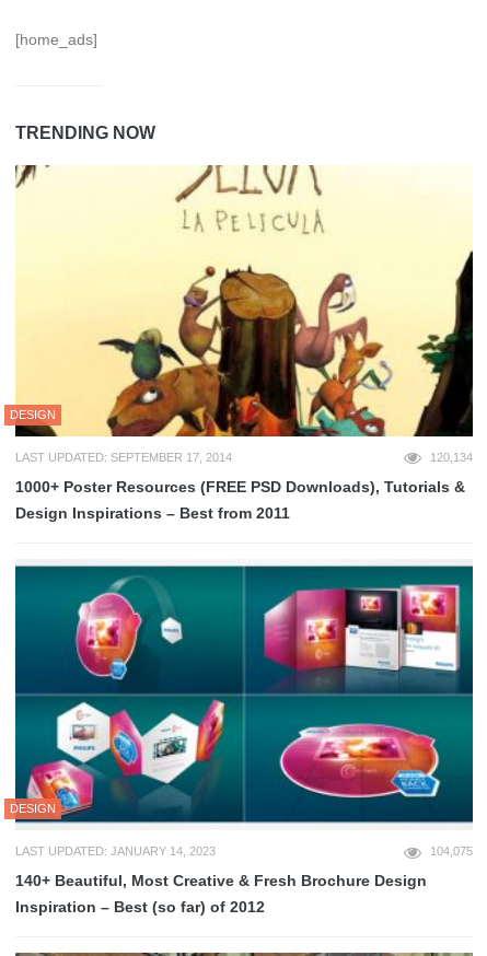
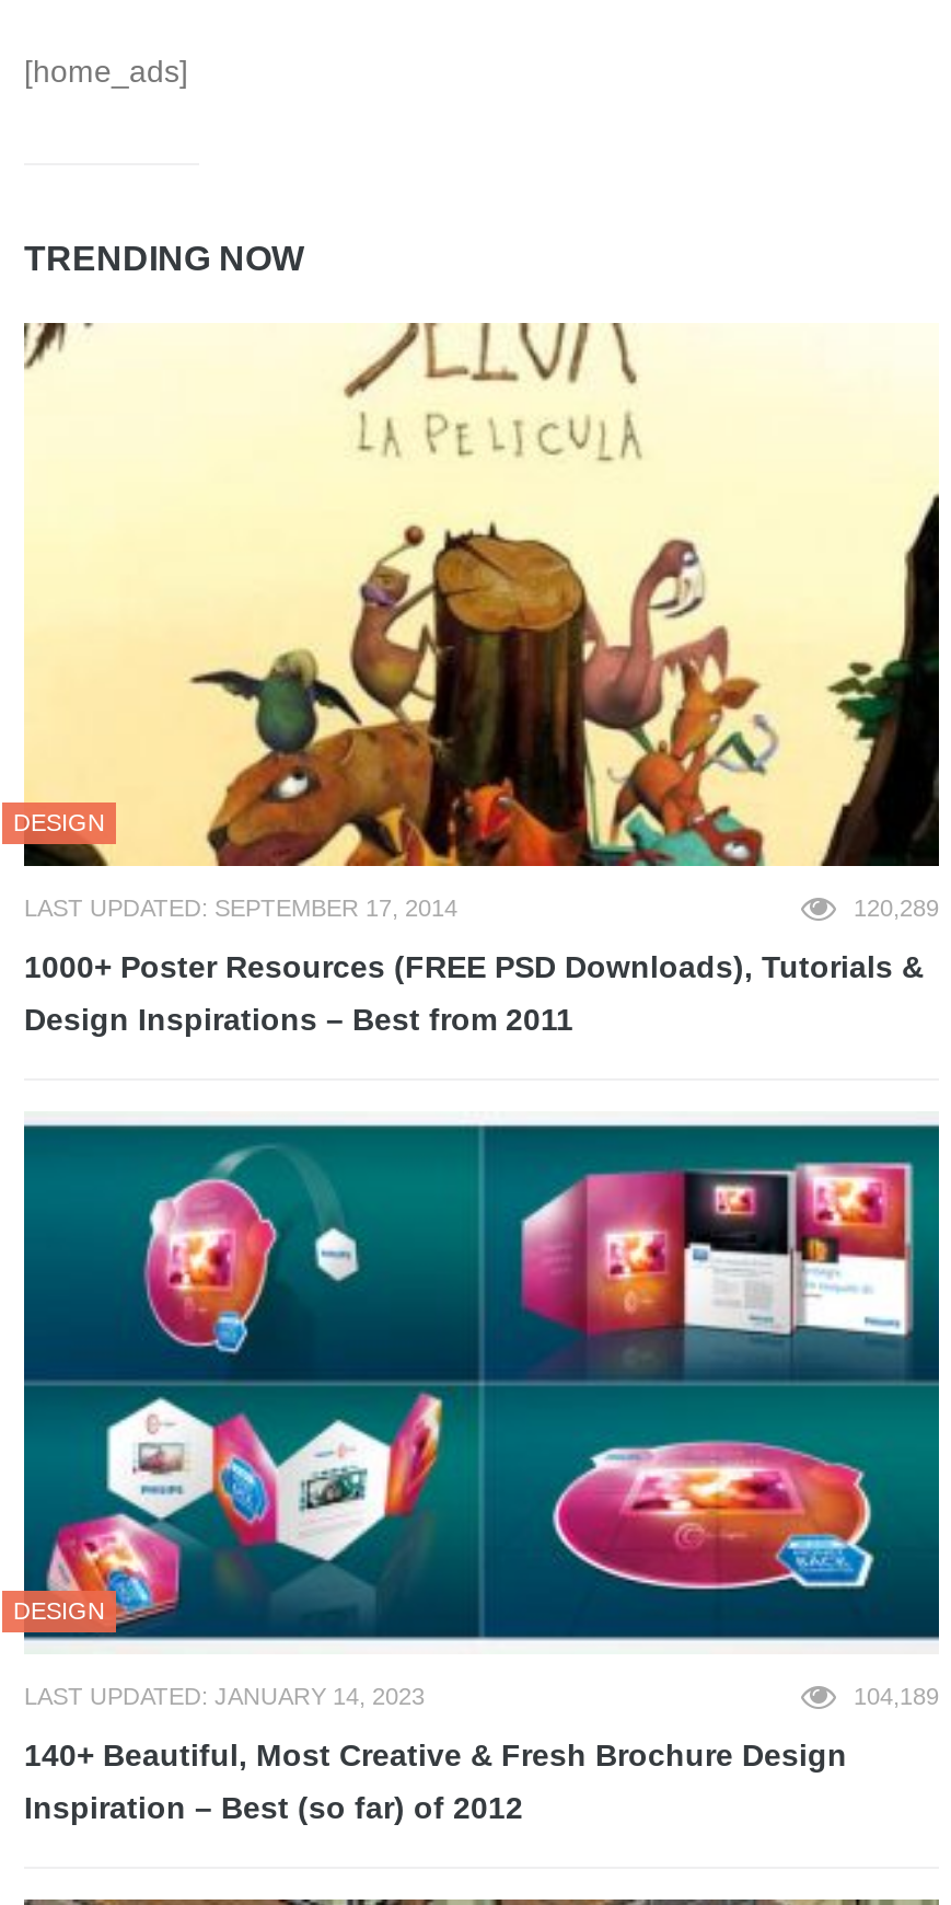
- 120,134
+ 120,289

- 104,075
+ 104,189
